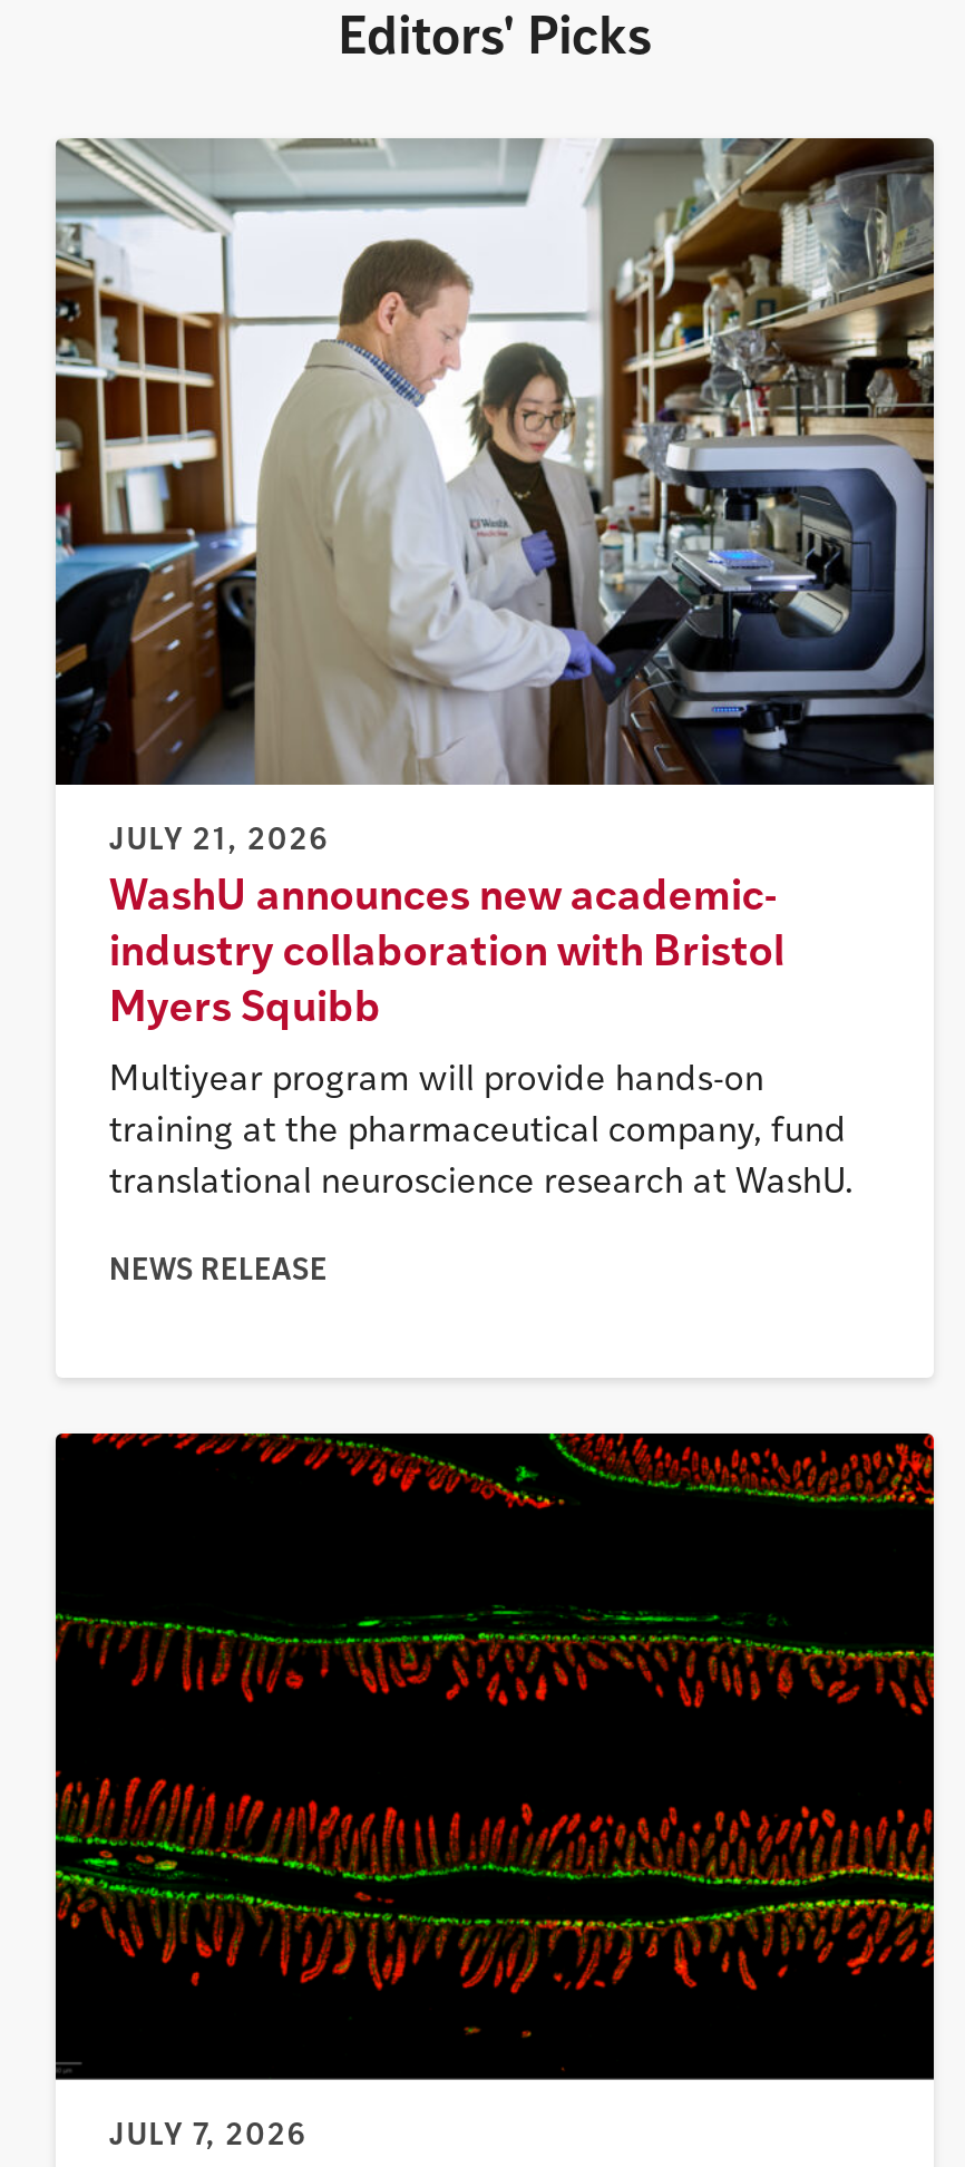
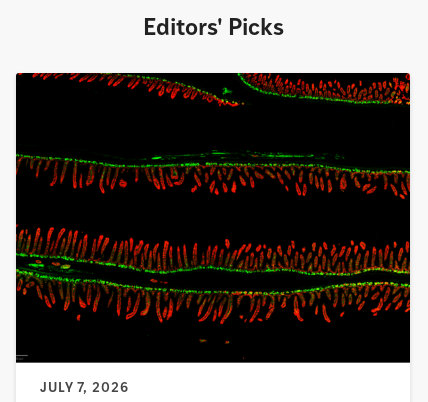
- [image]
- JULY 21, 2026
- WashU announces new academic-
- industry collaboration with Bristol
- Myers Squibb
- Multiyear program will provide hands-on
- training at the pharmaceutical company, fund
- translational neuroscience research at WashU.
- NEWS RELEASE
